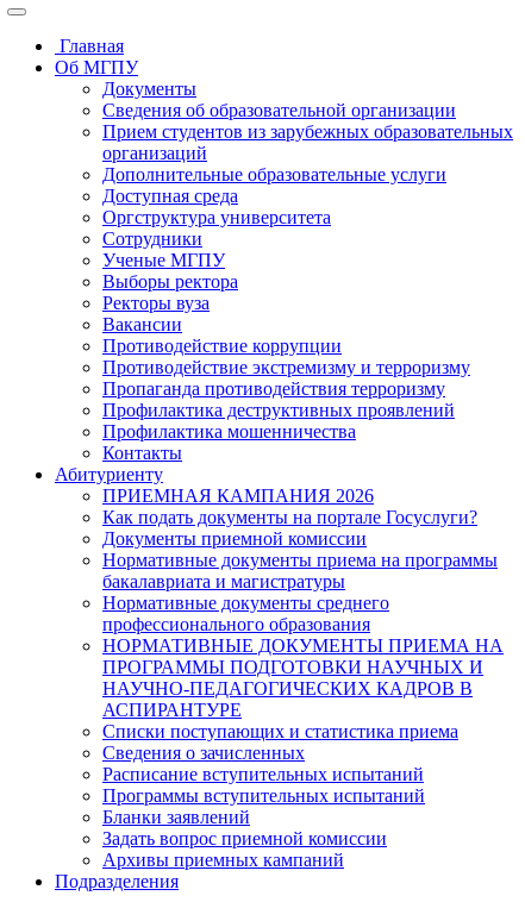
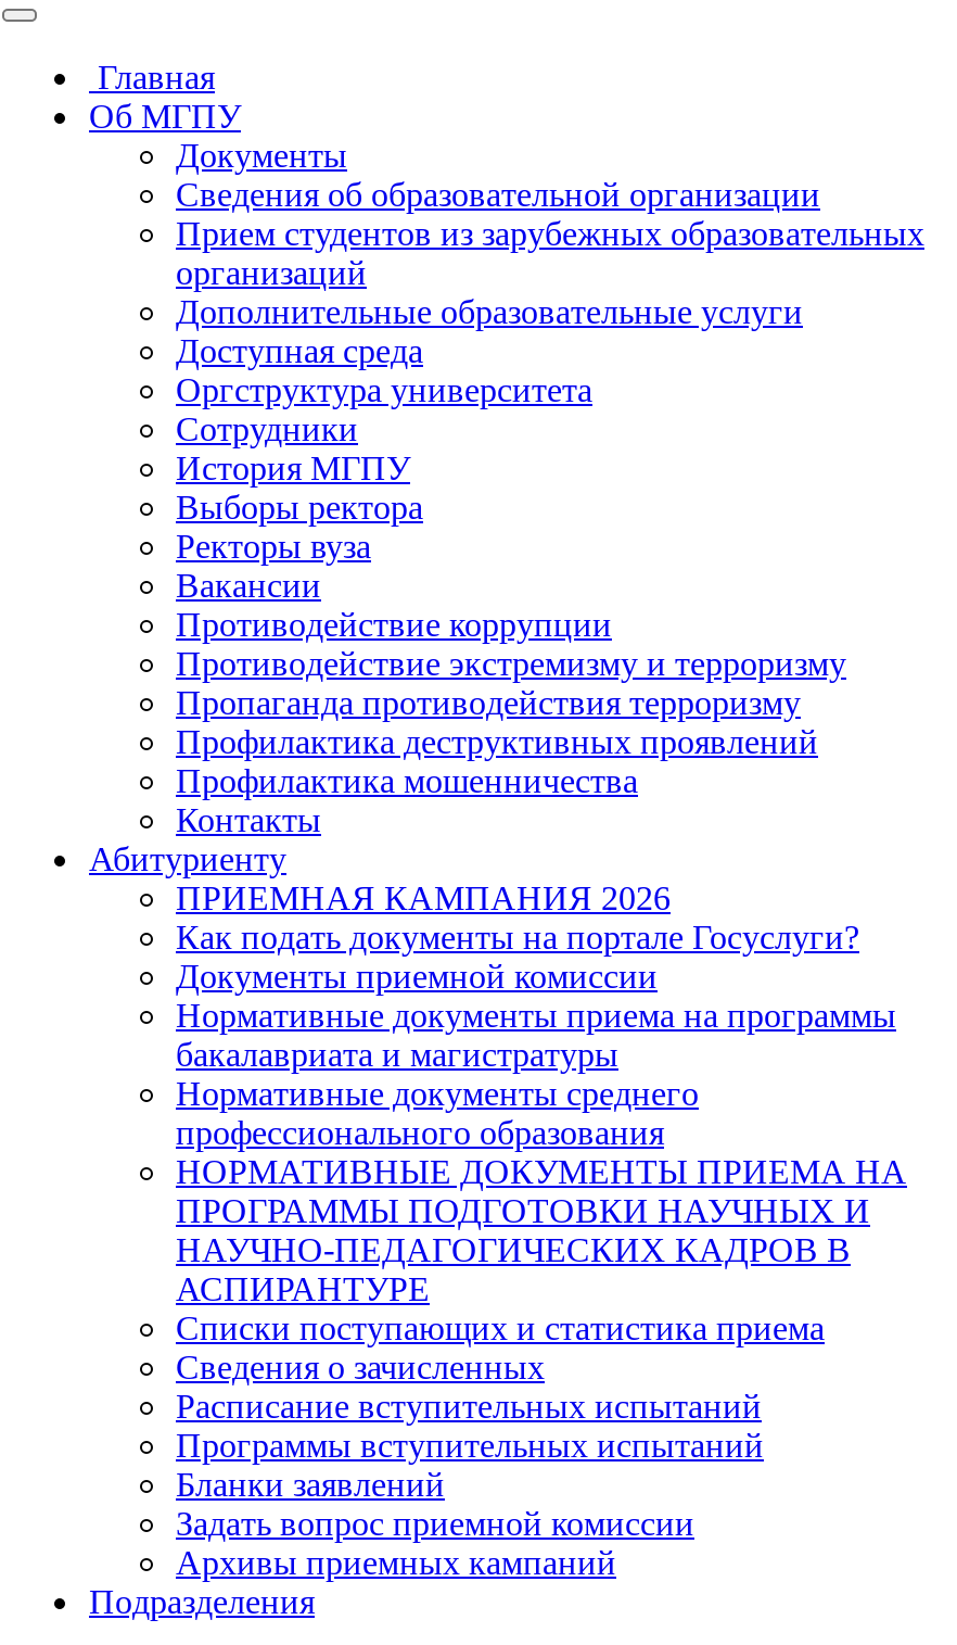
- Ученые МГПУ
+ История МГПУ
